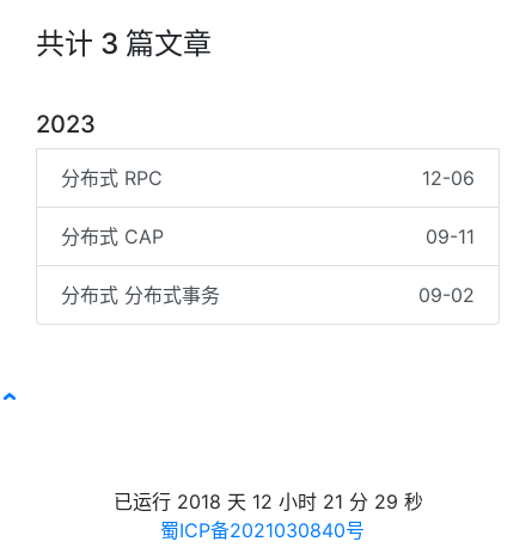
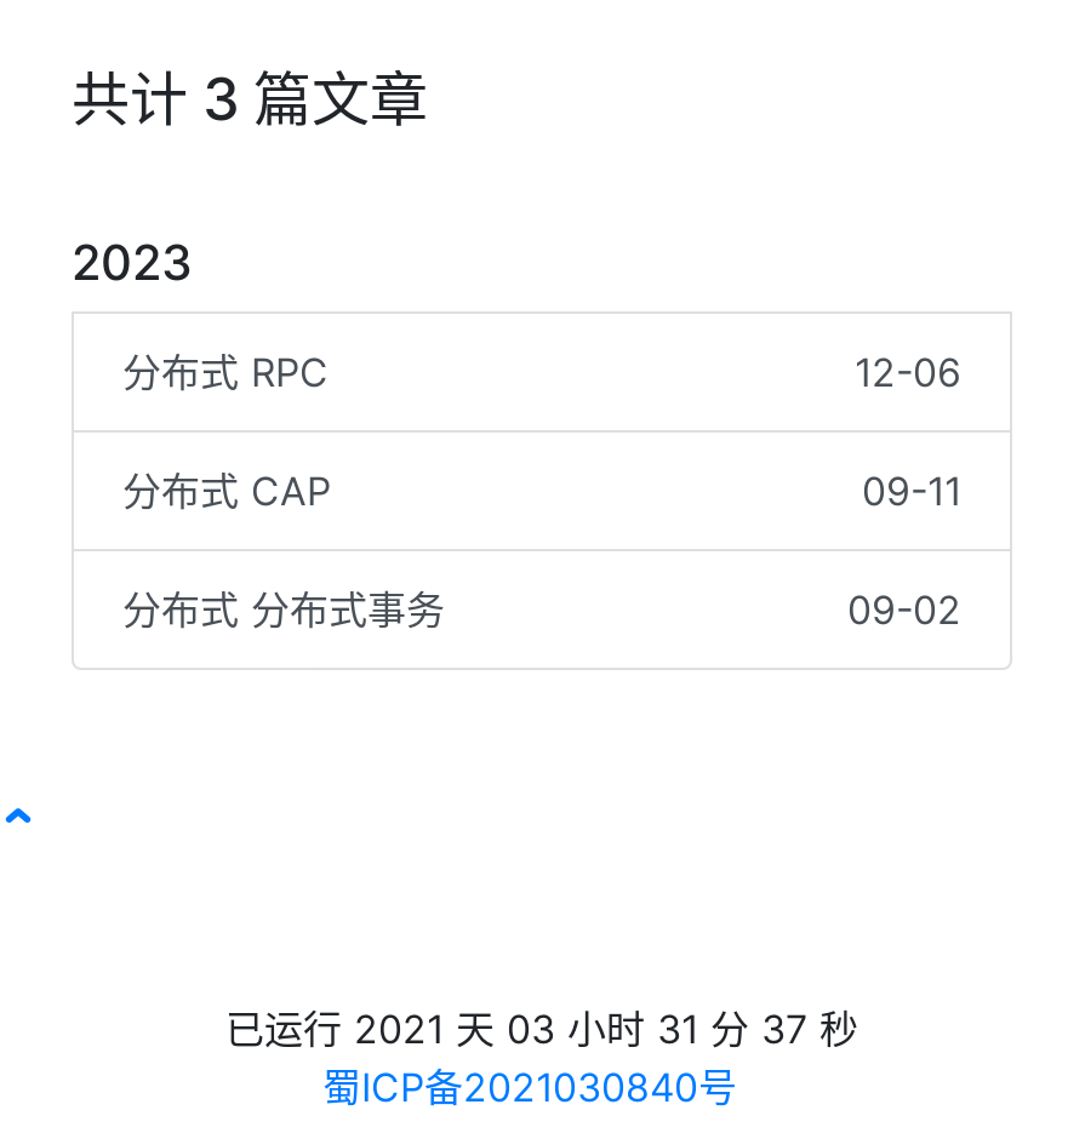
- 已运行 2018 天 12 小时 21 分 29 秒
+ 已运行 2021 天 03 小时 31 分 37 秒
